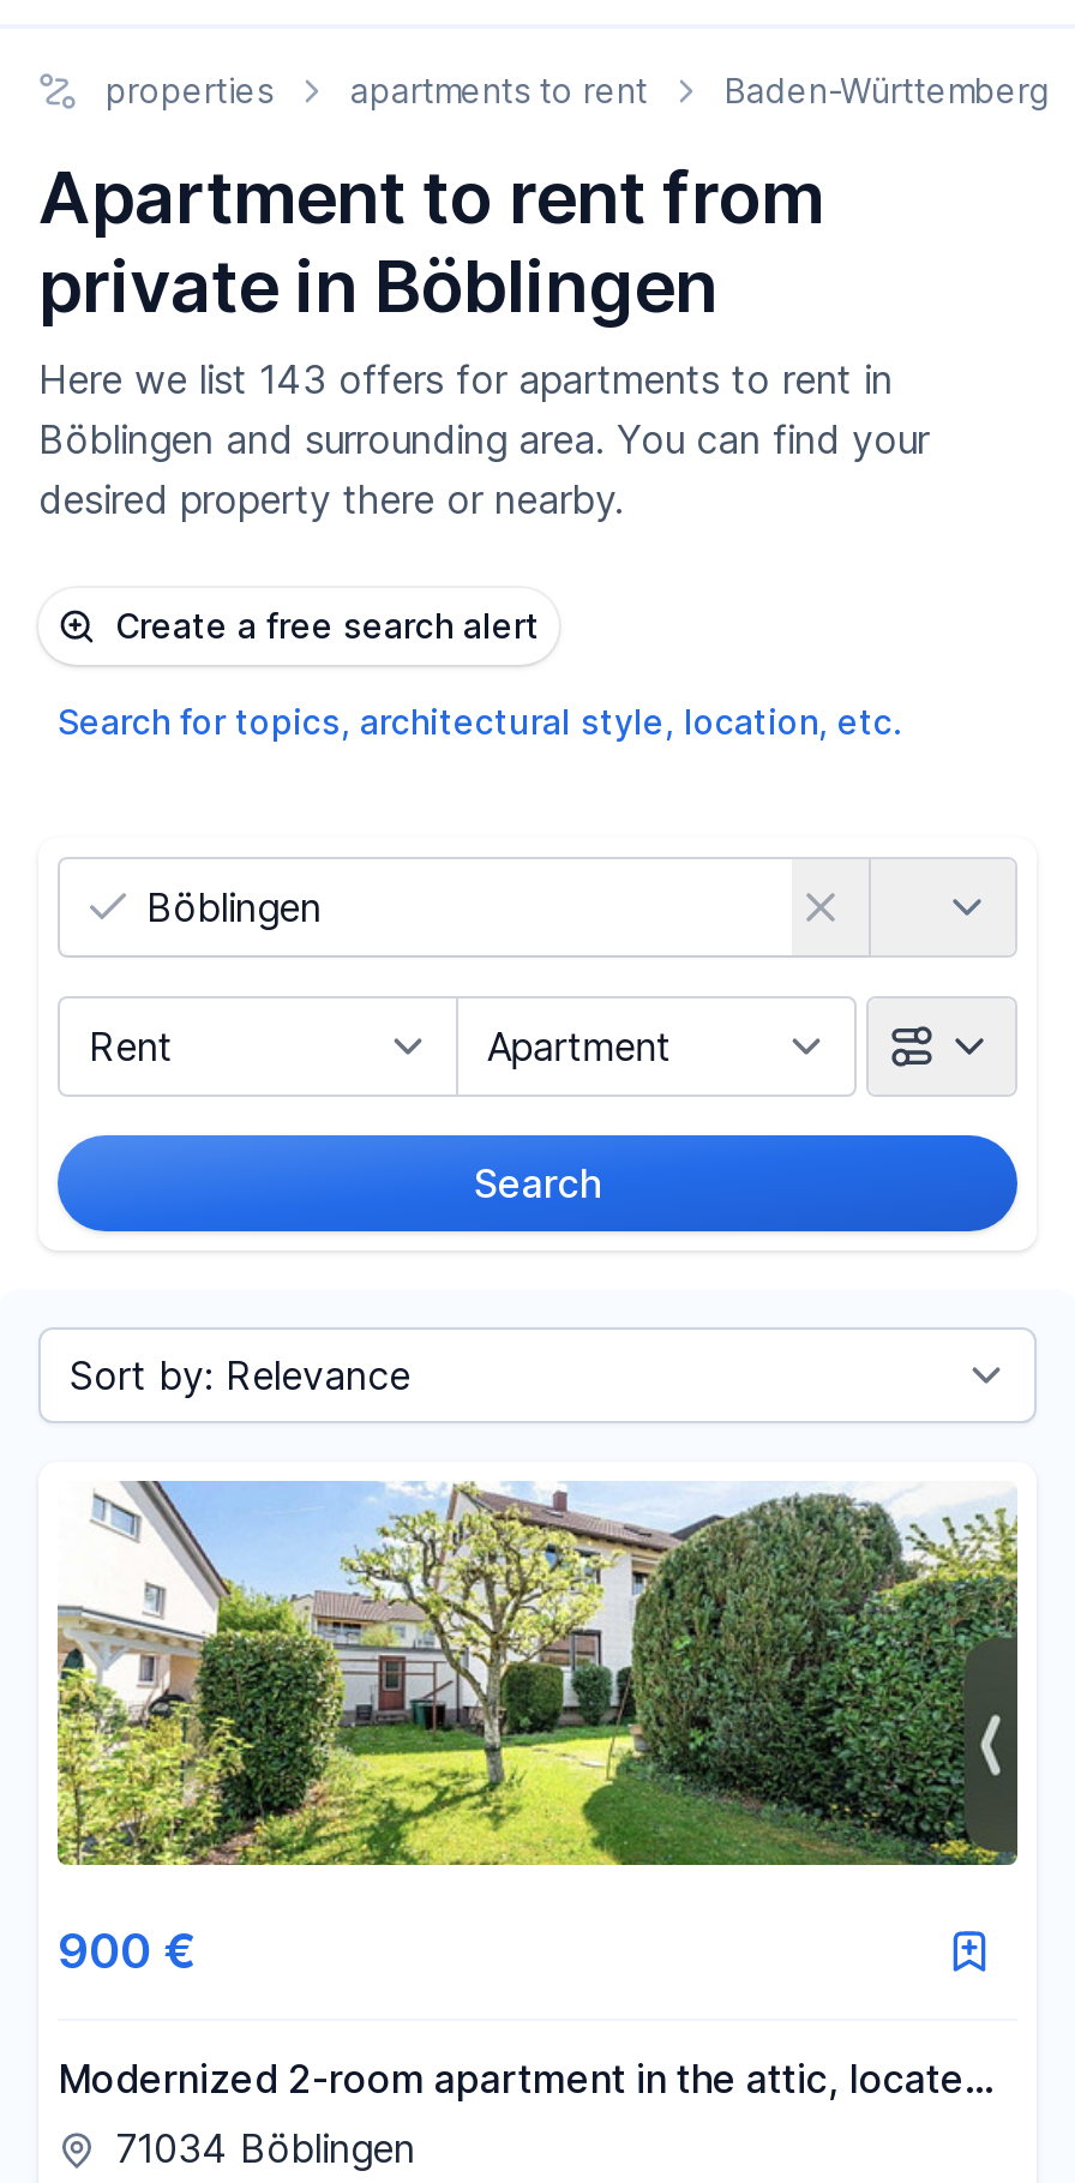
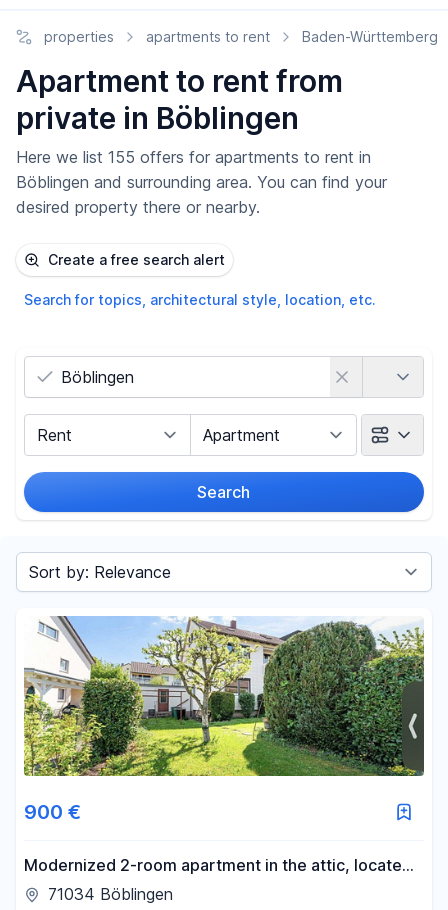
- Here we list 143 offers for apartments to rent in
+ Here we list 155 offers for apartments to rent in
